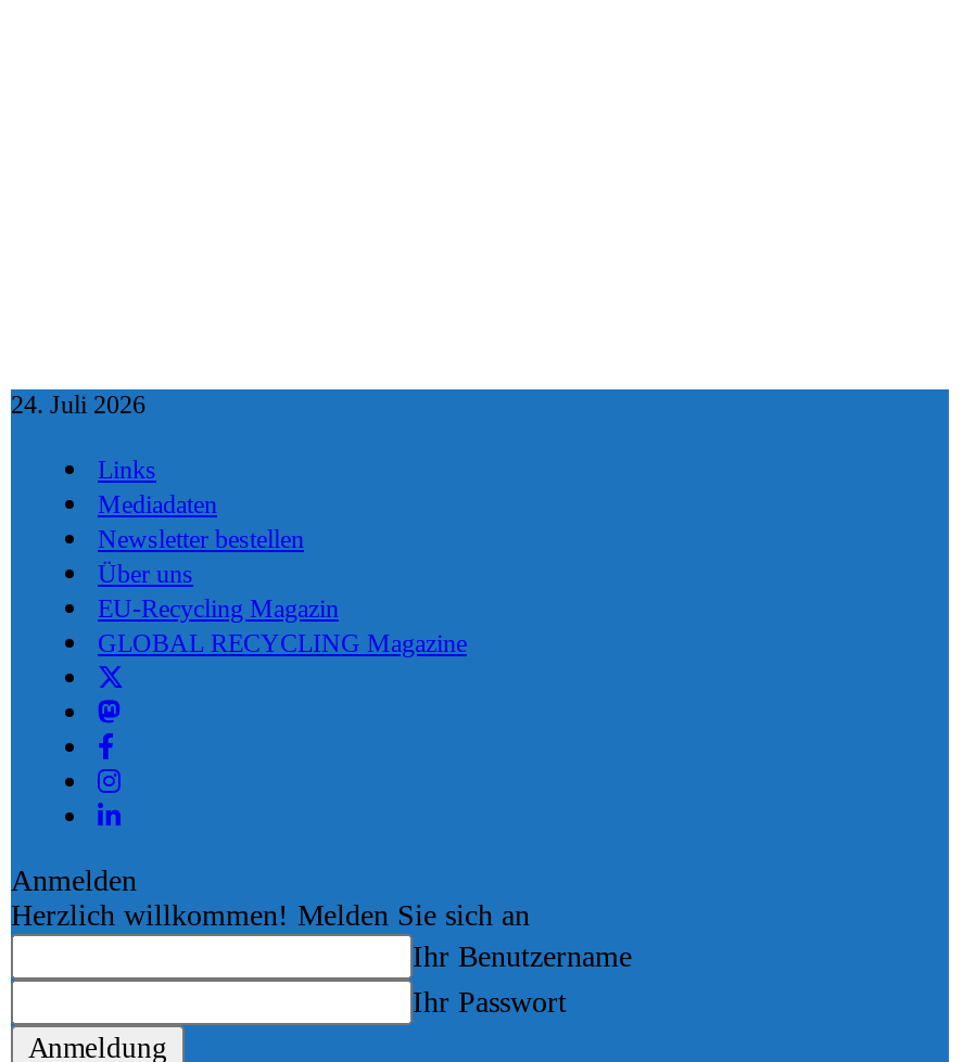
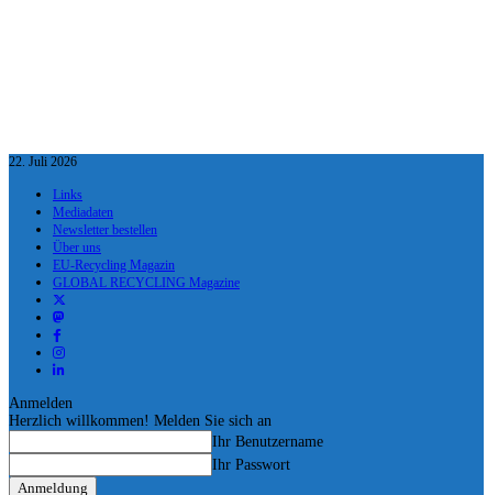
- 24. Juli 2026
+ 22. Juli 2026
